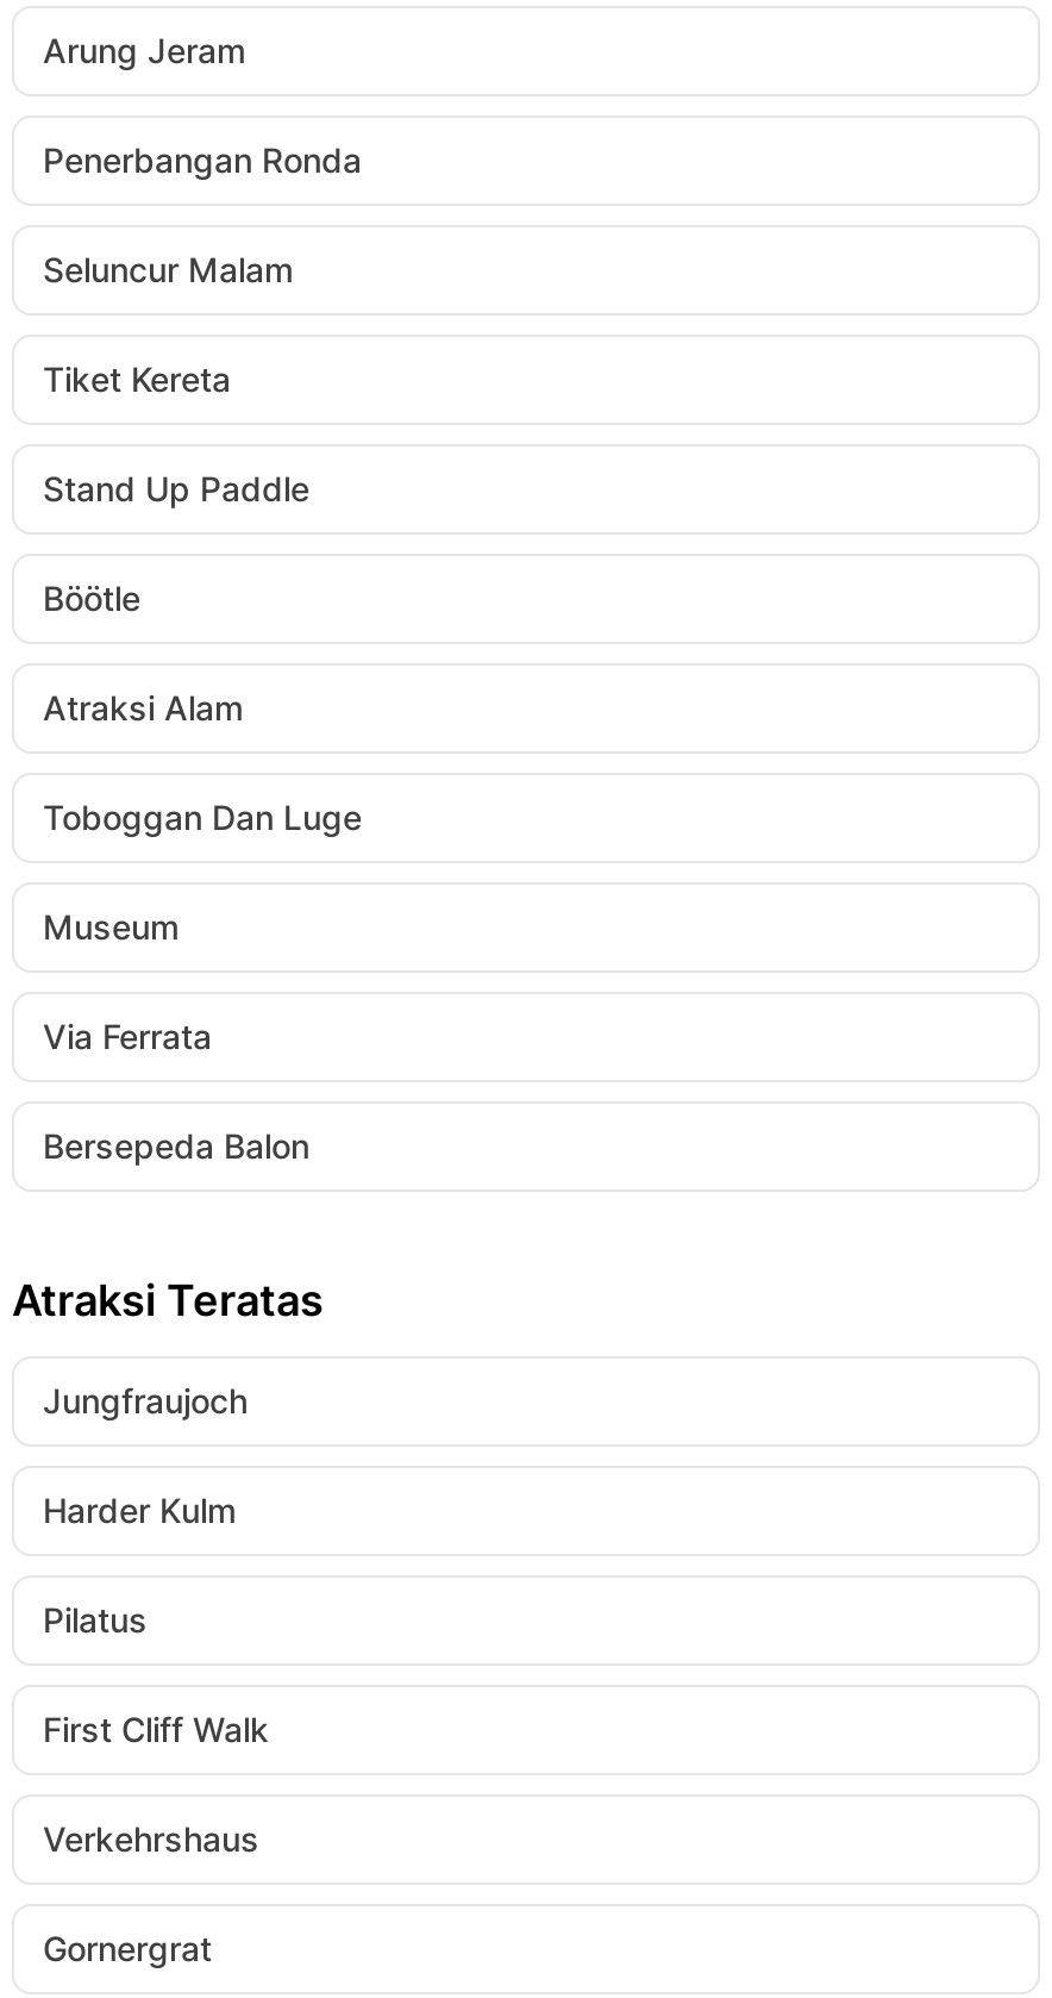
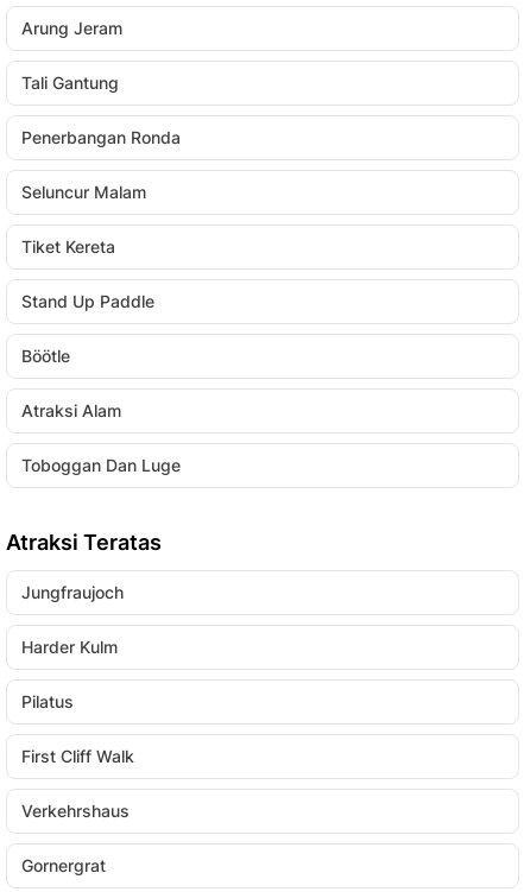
+ Tali Gantung

moved down: Penerbangan Ronda | Seluncur Malam | Tiket Kereta | Stand Up Paddle | Böötle | Atraksi Alam | Toboggan Dan Luge

- Museum
- Via Ferrata
- Bersepeda Balon
